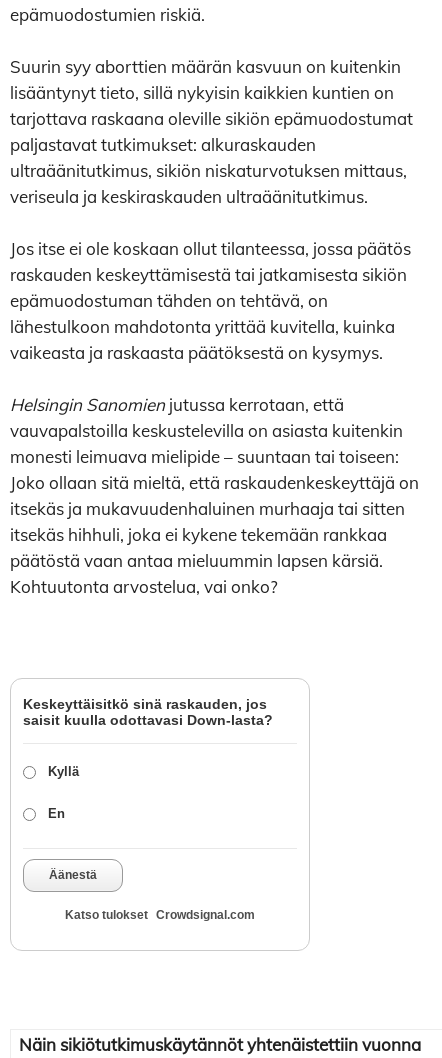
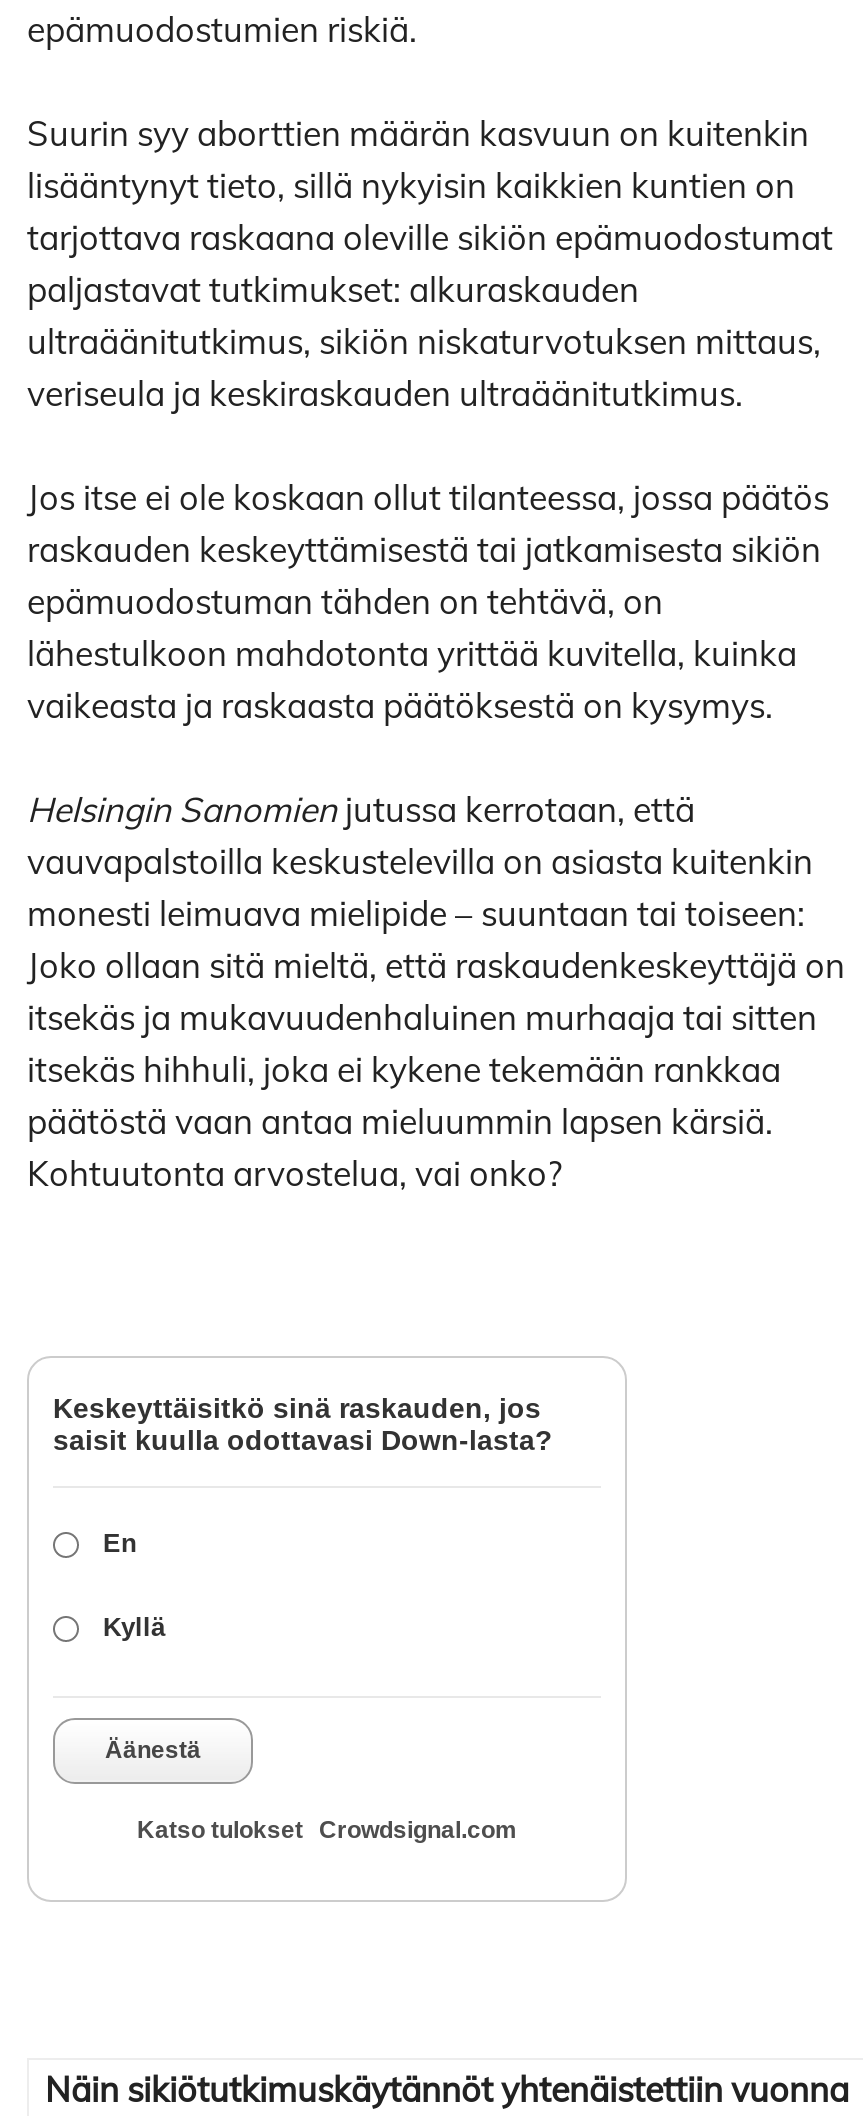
moved down: Kyllä

moved up: En
